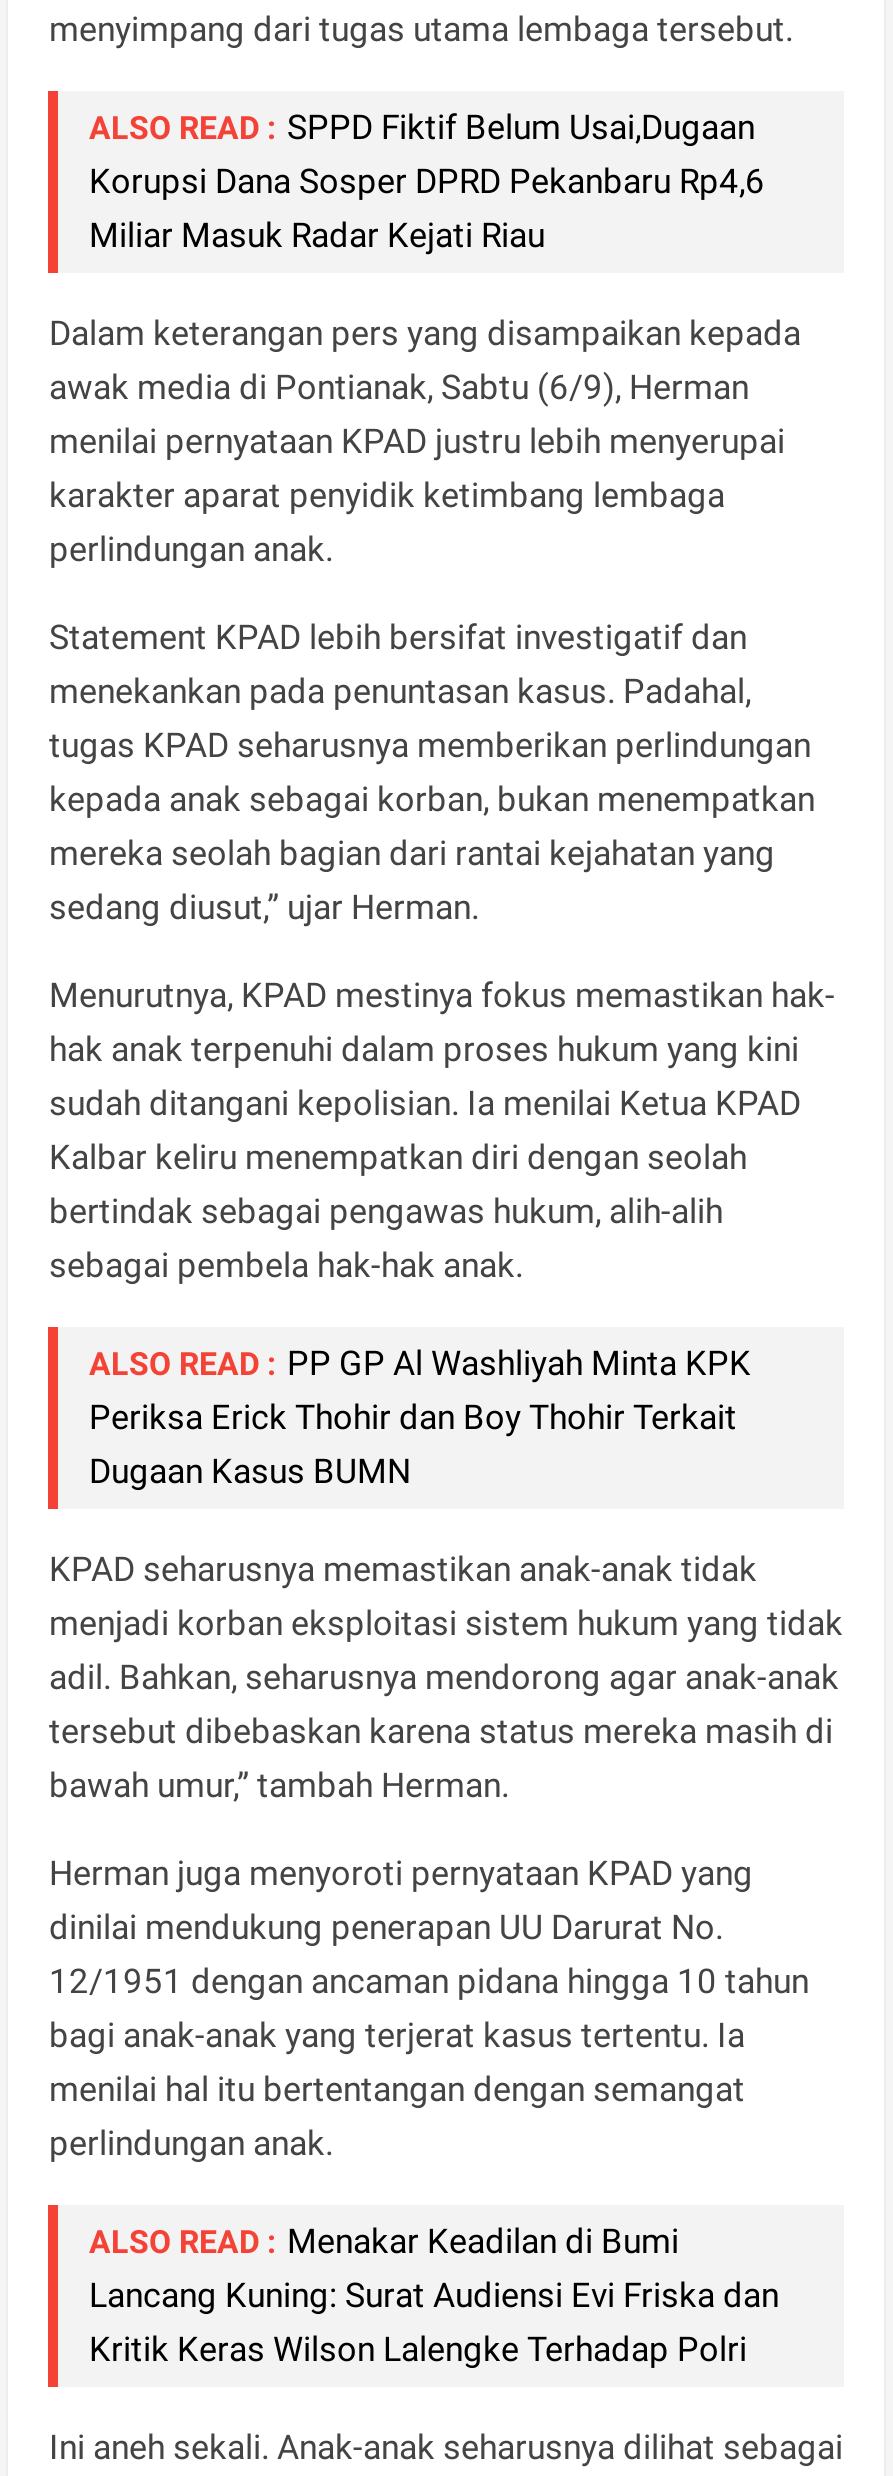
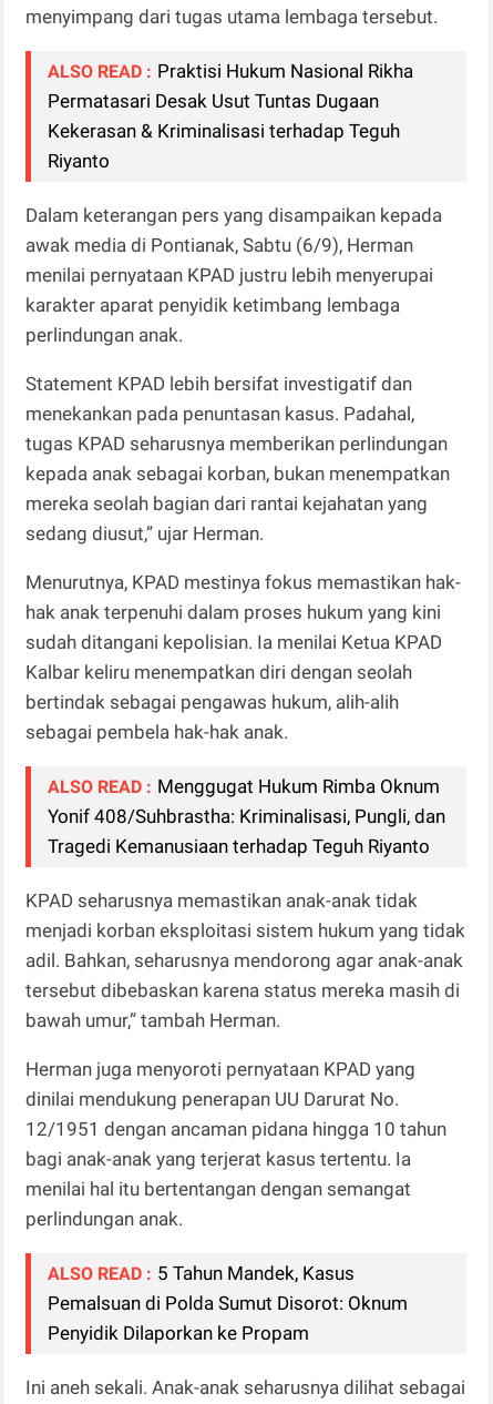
- ALSO READ : SPPD Fiktif Belum Usai,Dugaan
- Korupsi Dana Sosper DPRD Pekanbaru Rp4,6
- Miliar Masuk Radar Kejati Riau
+ ALSO READ : Praktisi Hukum Nasional Rikha
+ Permatasari Desak Usut Tuntas Dugaan
+ Kekerasan & Kriminalisasi terhadap Teguh
+ Riyanto

- ALSO READ : PP GP Al Washliyah Minta KPK
- Periksa Erick Thohir dan Boy Thohir Terkait
- Dugaan Kasus BUMN
+ ALSO READ : Menggugat Hukum Rimba Oknum
+ Yonif 408/Suhbrastha: Kriminalisasi, Pungli, dan
+ Tragedi Kemanusiaan terhadap Teguh Riyanto

- ALSO READ : Menakar Keadilan di Bumi
- Lancang Kuning: Surat Audiensi Evi Friska dan
- Kritik Keras Wilson Lalengke Terhadap Polri
+ ALSO READ : 5 Tahun Mandek, Kasus
+ Pemalsuan di Polda Sumut Disorot: Oknum
+ Penyidik Dilaporkan ke Propam
